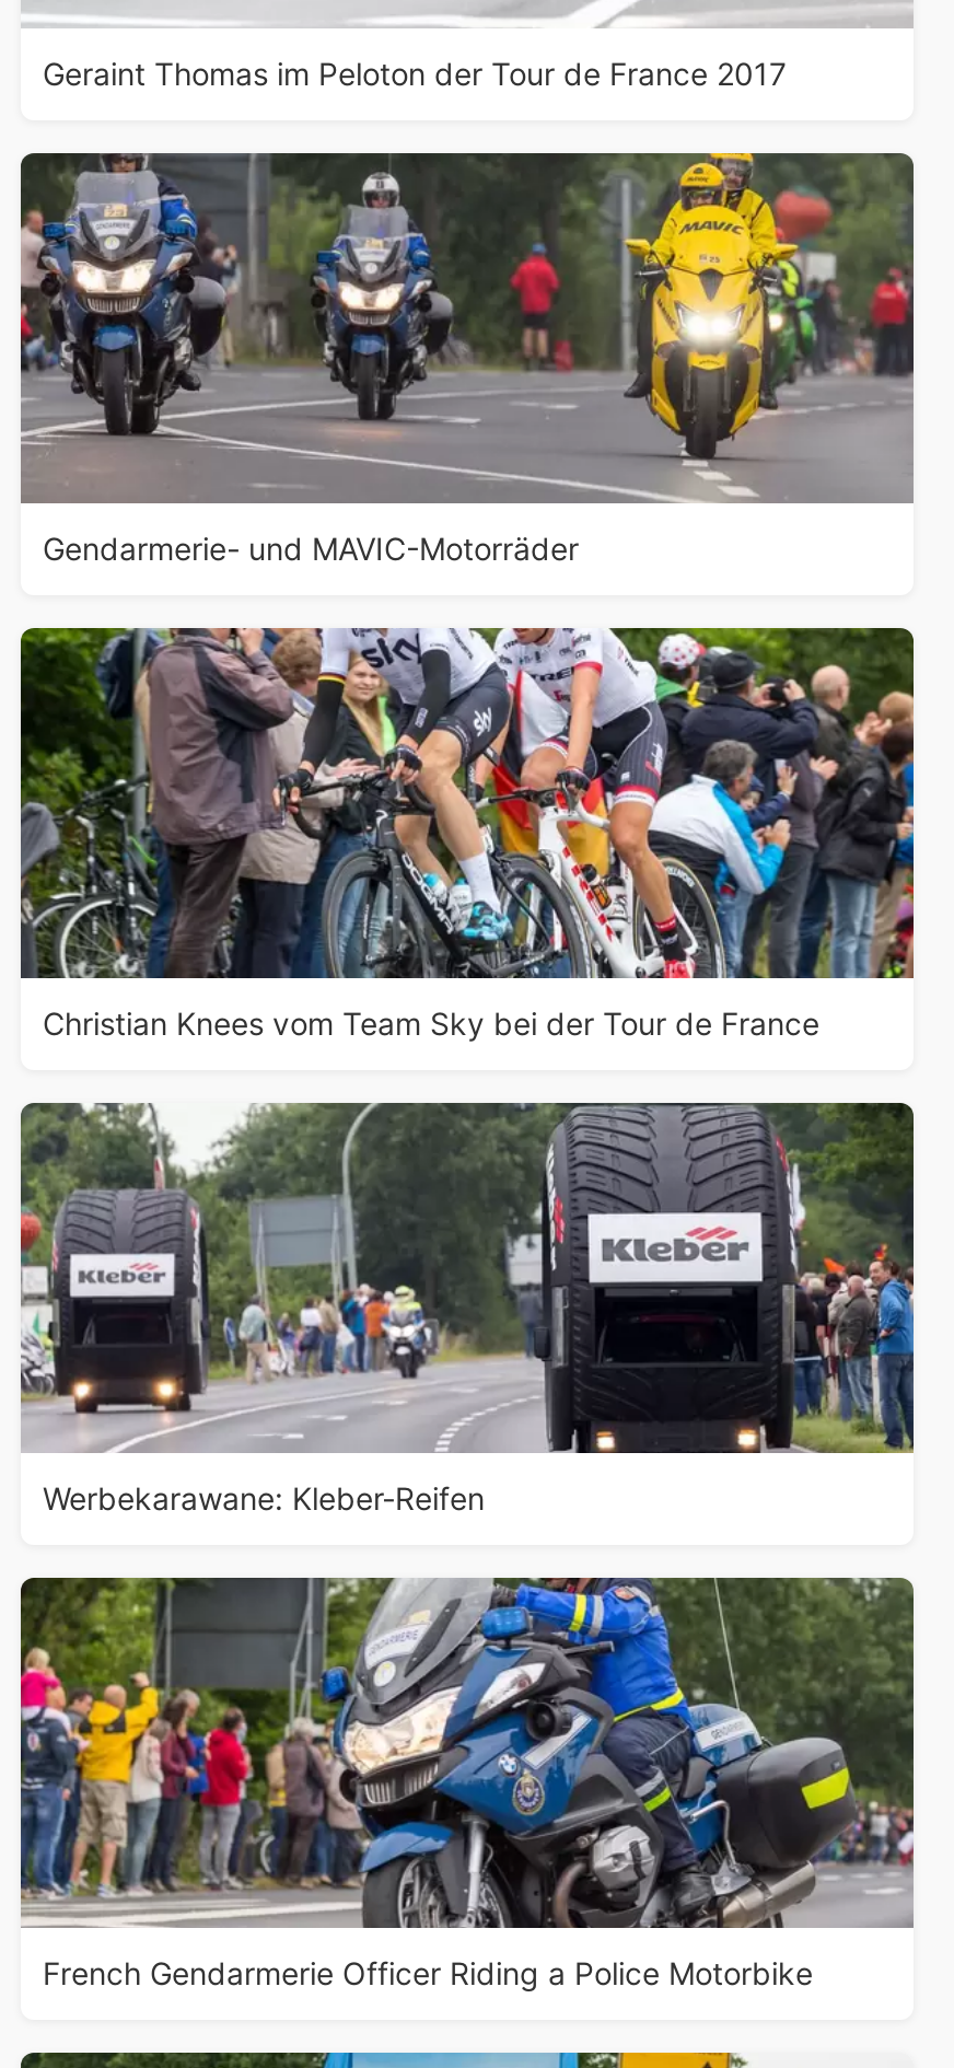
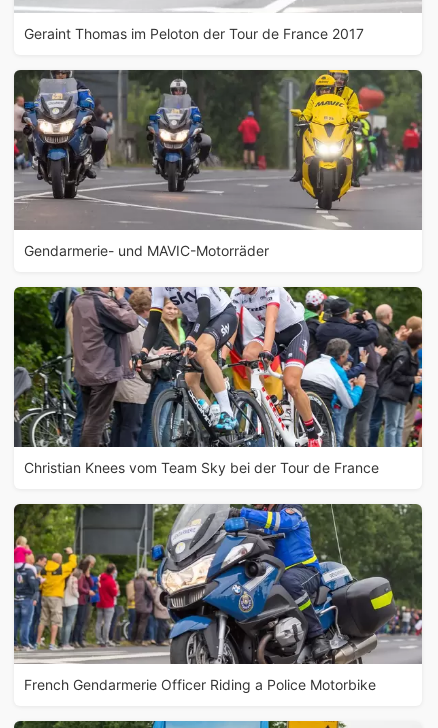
- [image]
- Werbekarawane: Kleber-Reifen
